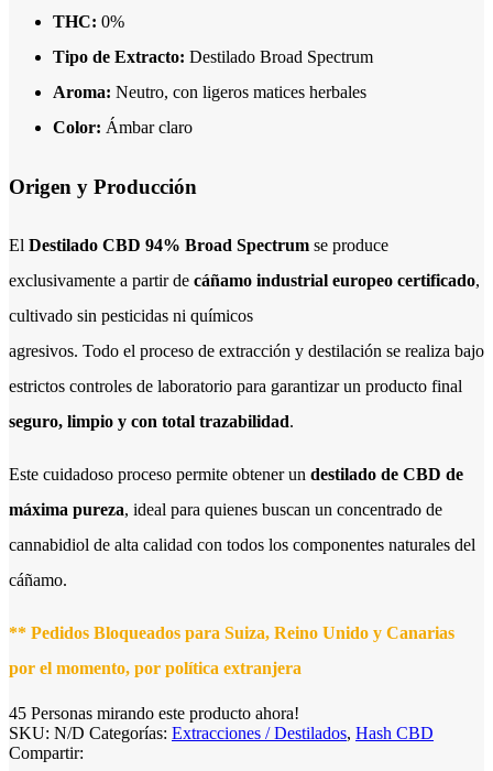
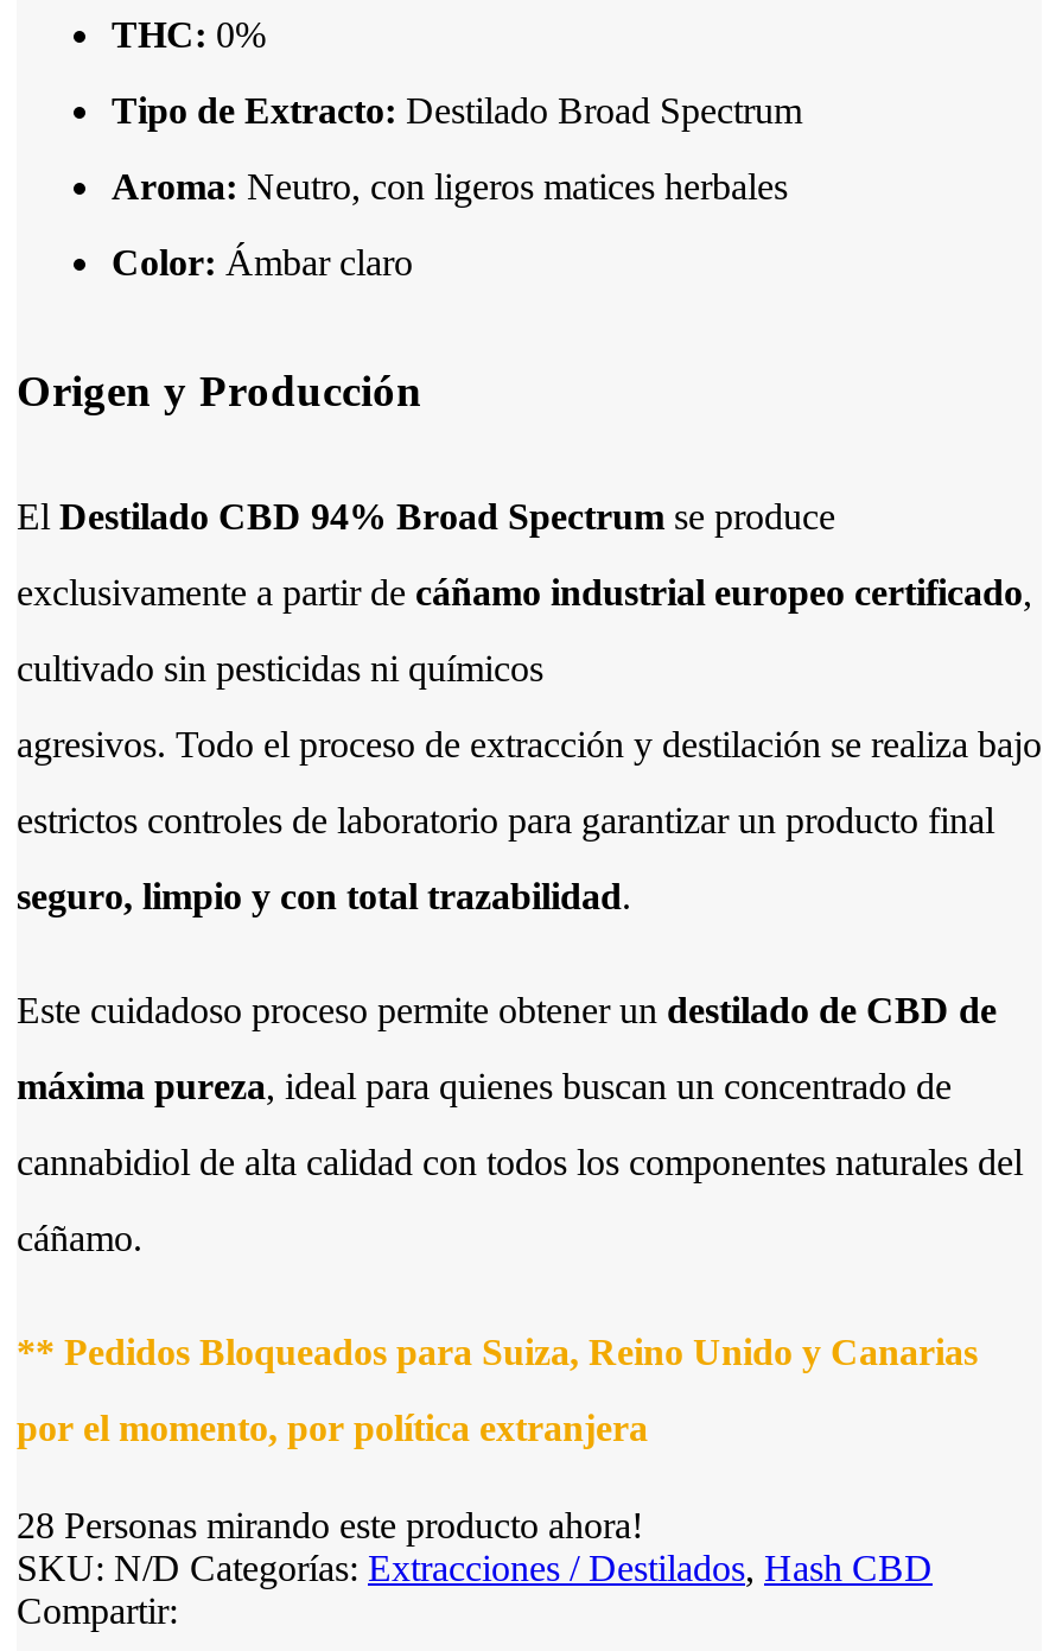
- 45 Personas mirando este producto ahora!
+ 28 Personas mirando este producto ahora!
